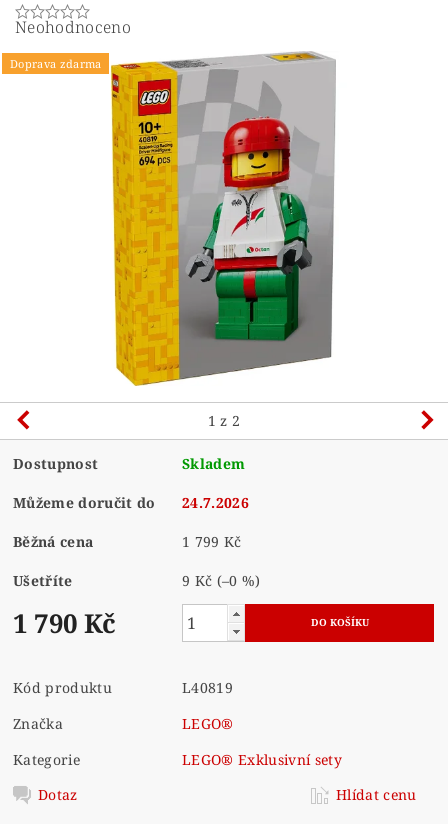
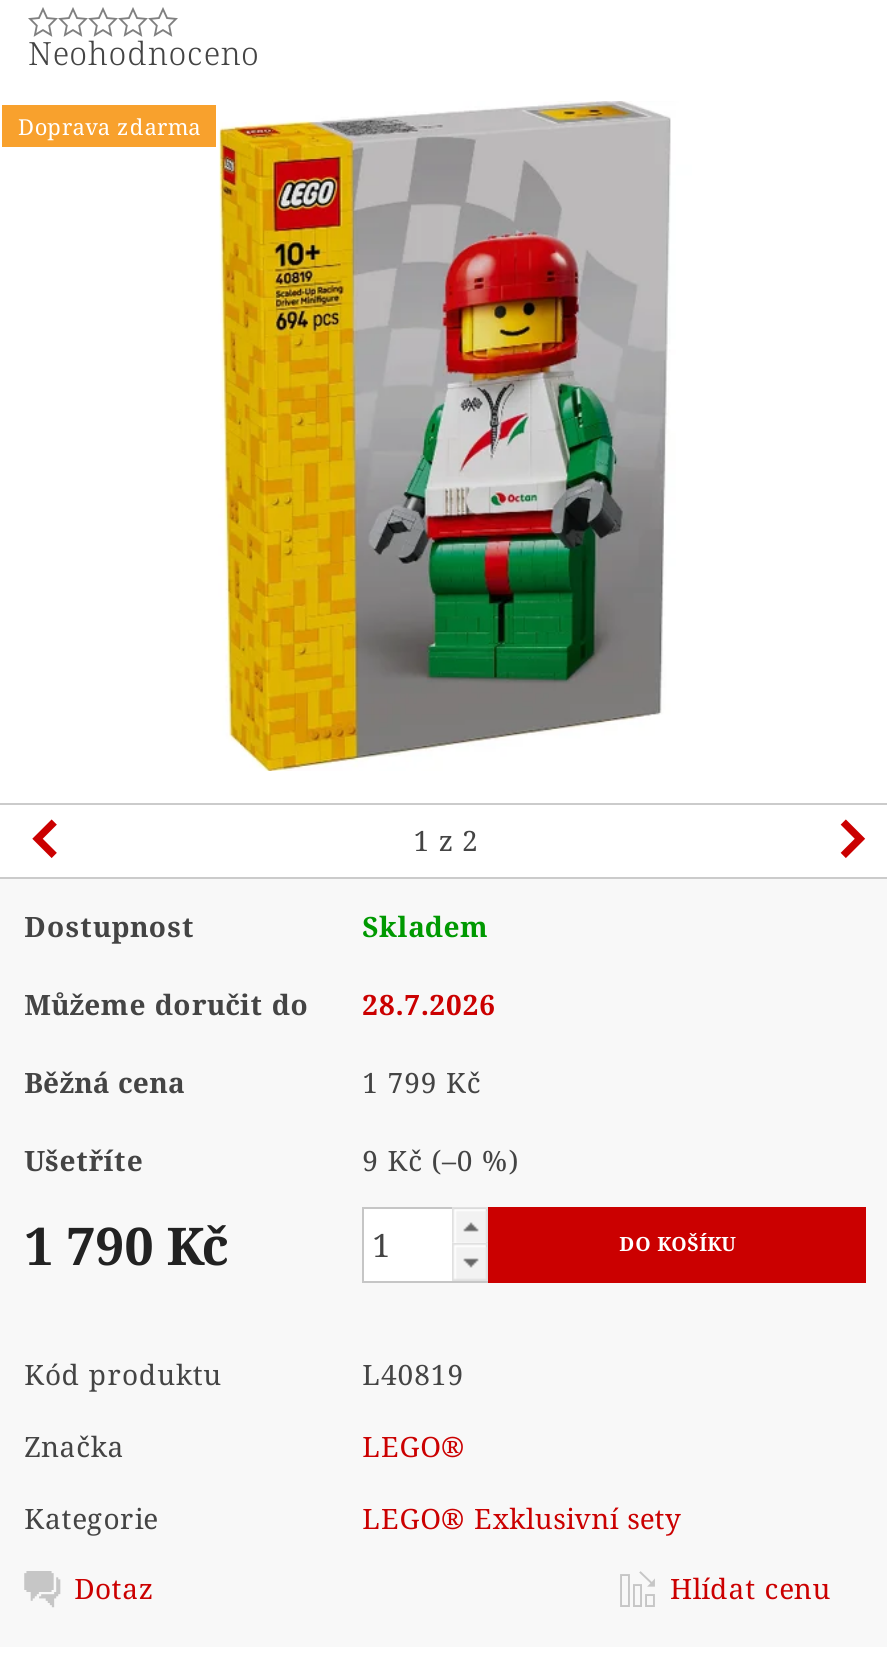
- Můžeme doručit do 24.7.2026
+ Můžeme doručit do 28.7.2026
